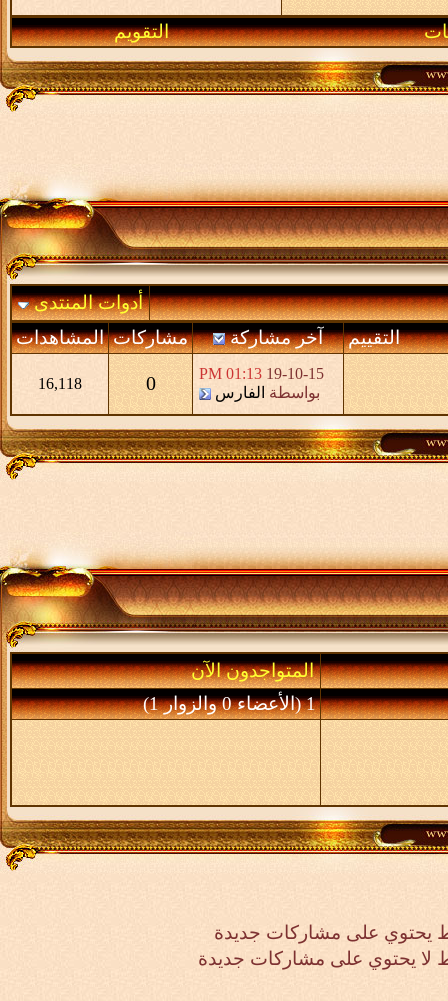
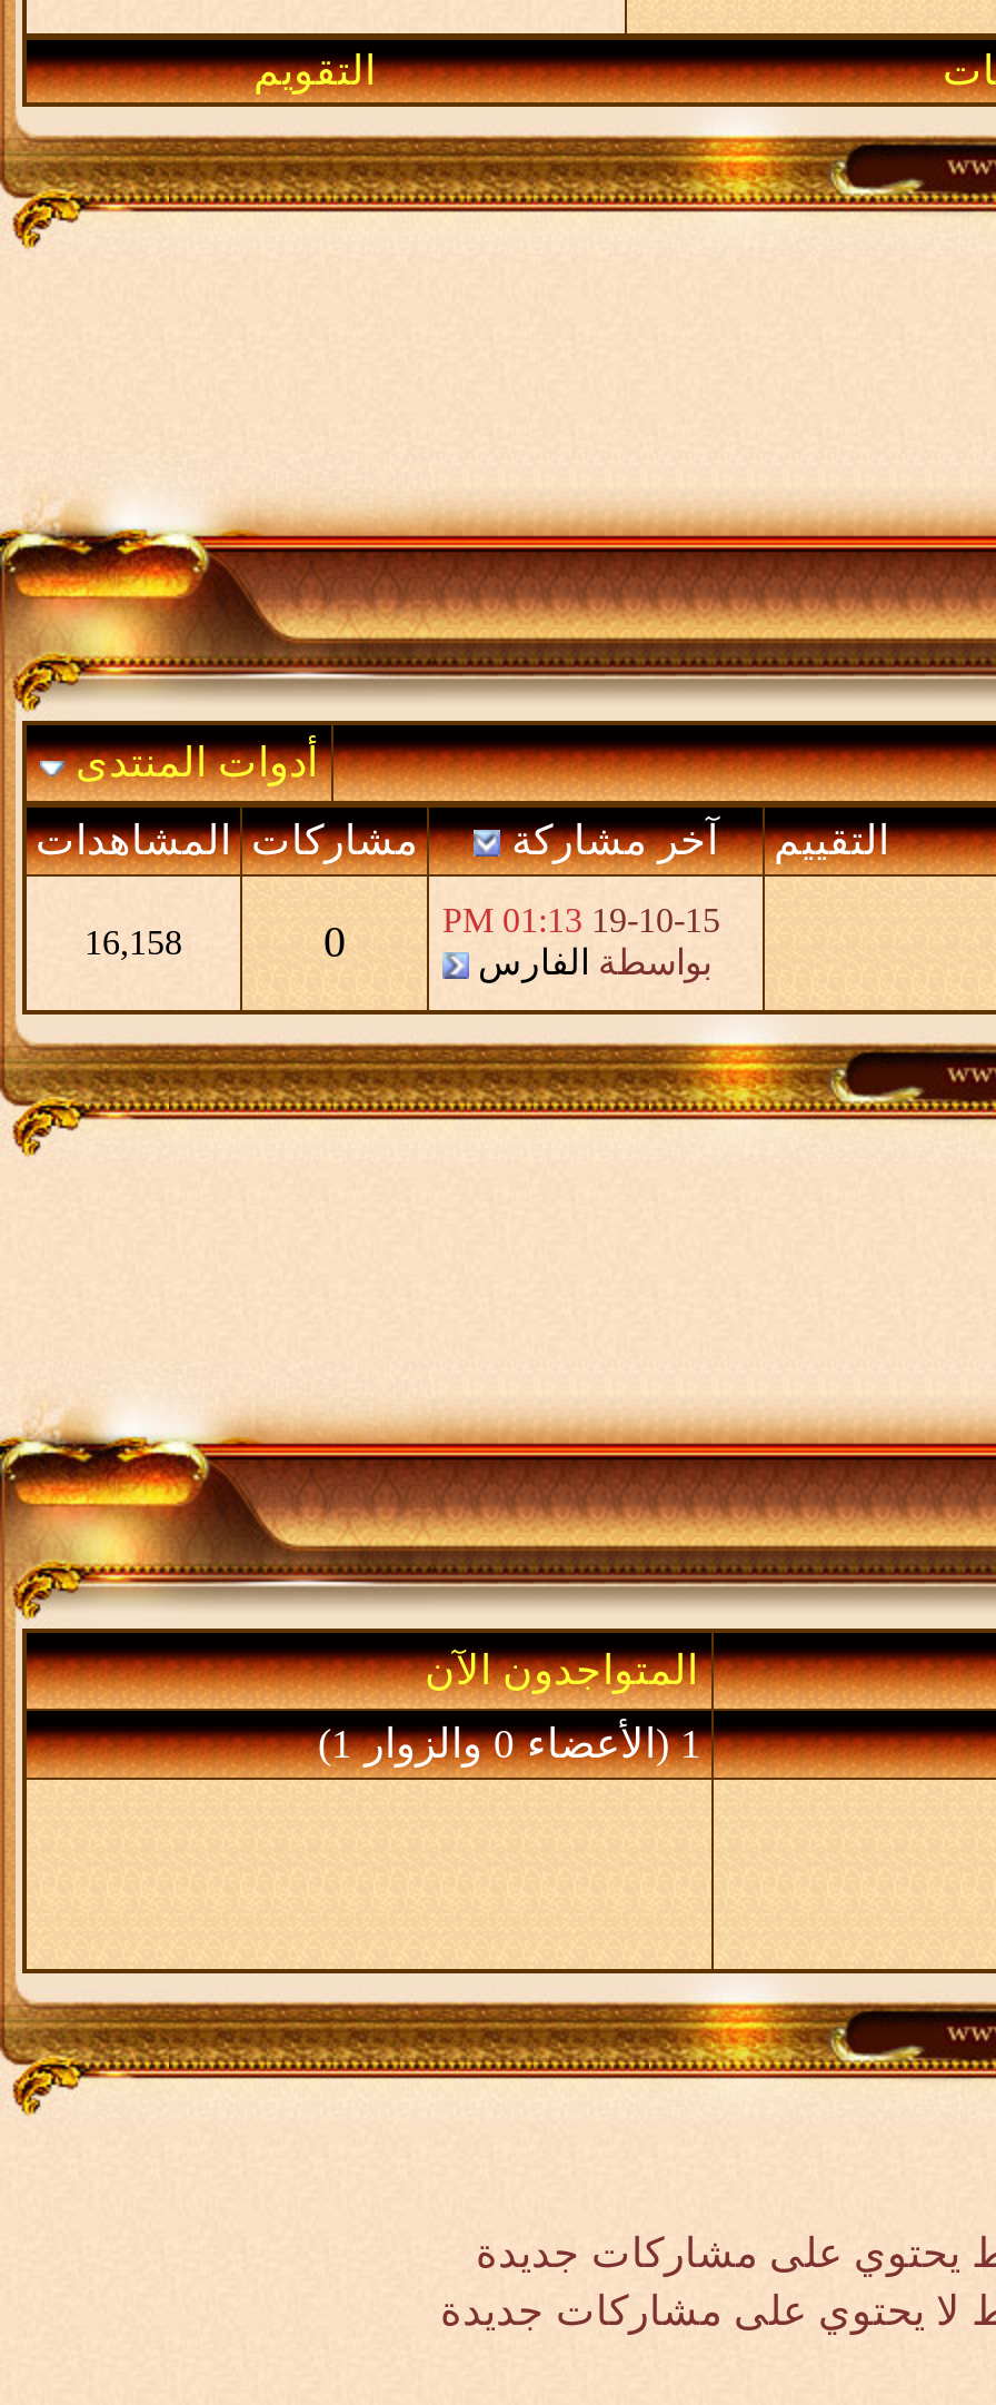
- 16,118
+ 16,158
